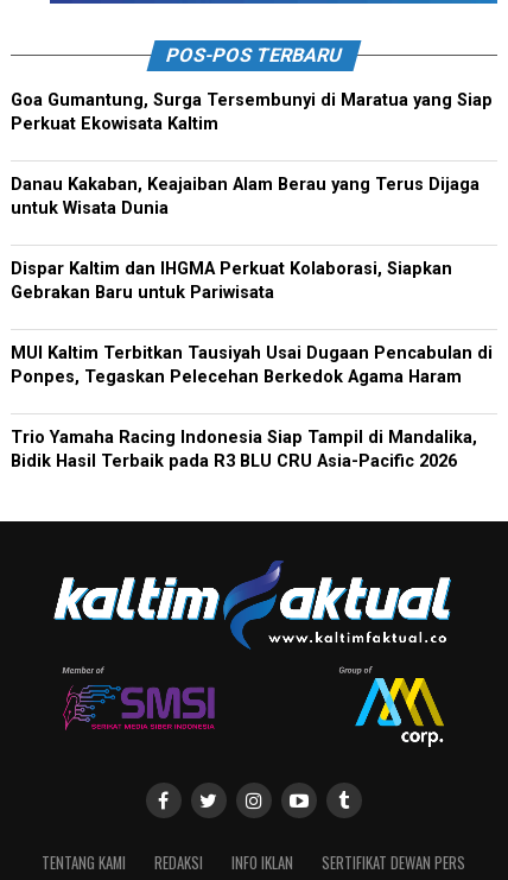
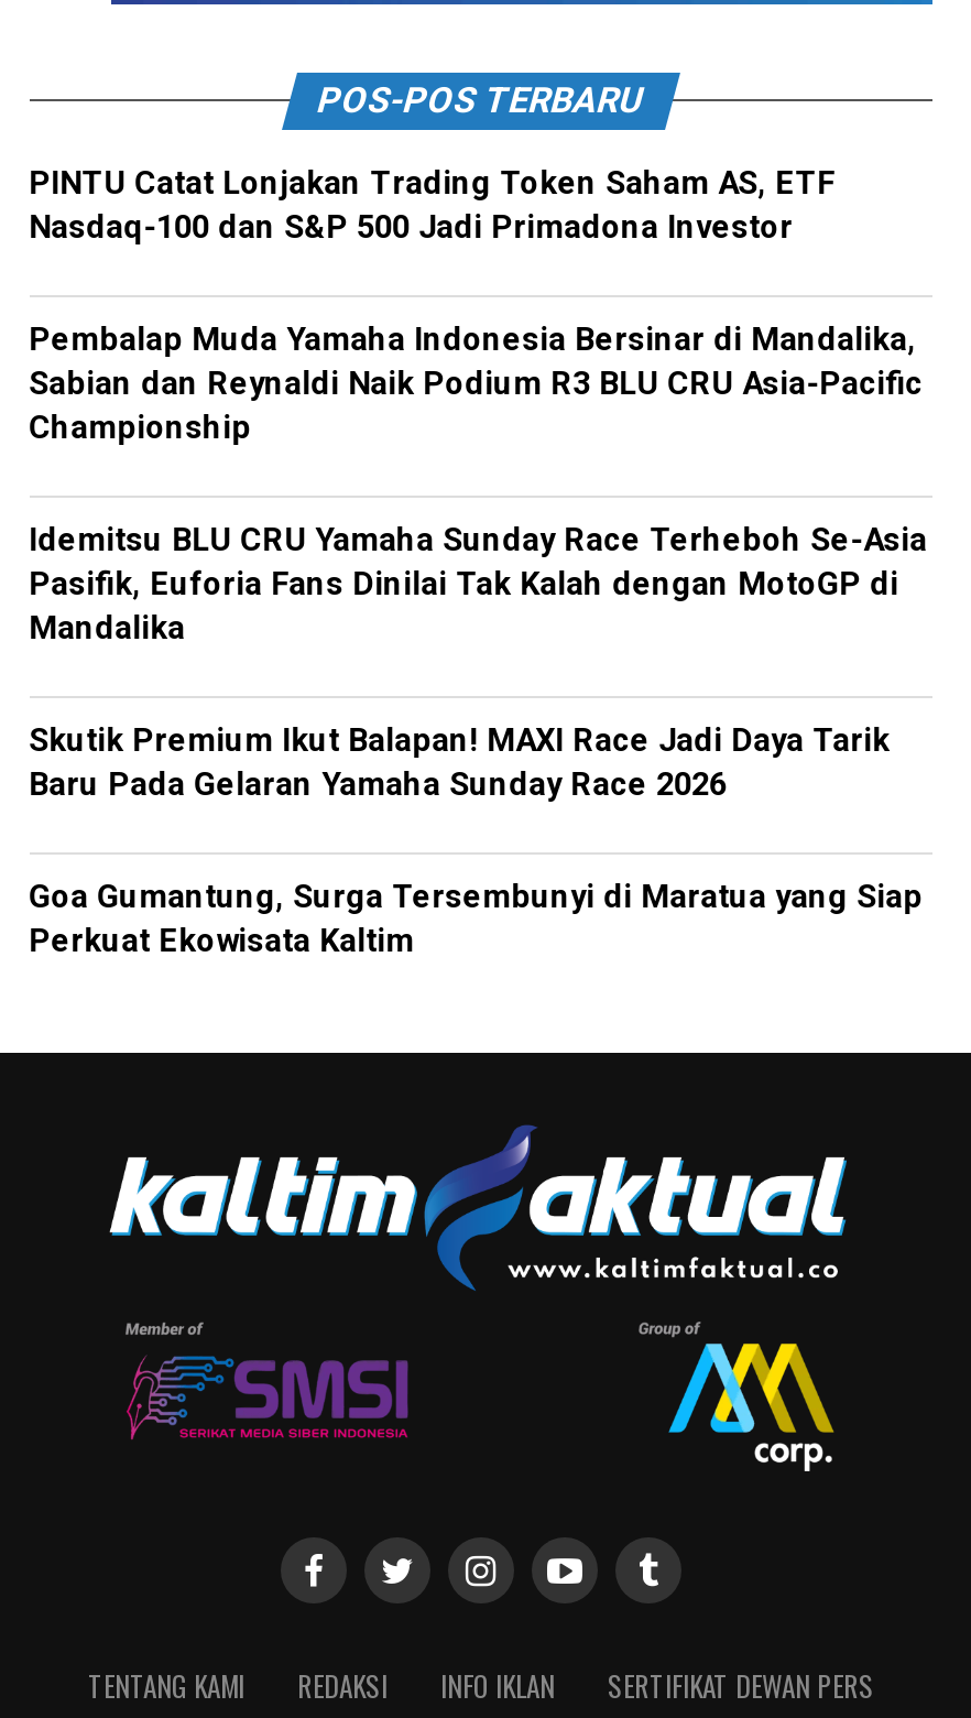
+ PINTU Catat Lonjakan Trading Token Saham AS, ETF
+ Nasdaq-100 dan S&P 500 Jadi Primadona Investor
+ Pembalap Muda Yamaha Indonesia Bersinar di Mandalika,
+ Sabian dan Reynaldi Naik Podium R3 BLU CRU Asia-Pacific
+ Championship
+ Idemitsu BLU CRU Yamaha Sunday Race Terheboh Se-Asia
+ Pasifik, Euforia Fans Dinilai Tak Kalah dengan MotoGP di
+ Mandalika
+ Skutik Premium Ikut Balapan! MAXI Race Jadi Daya Tarik
+ Baru Pada Gelaran Yamaha Sunday Race 2026

moved down: Goa Gumantung, Surga Tersembunyi di Maratua yang Siap | Perkuat Ekowisata Kaltim

- Danau Kakaban, Keajaiban Alam Berau yang Terus Dijaga
- untuk Wisata Dunia
- Dispar Kaltim dan IHGMA Perkuat Kolaborasi, Siapkan
- Gebrakan Baru untuk Pariwisata
- MUI Kaltim Terbitkan Tausiyah Usai Dugaan Pencabulan di
- Ponpes, Tegaskan Pelecehan Berkedok Agama Haram
- Trio Yamaha Racing Indonesia Siap Tampil di Mandalika,
- Bidik Hasil Terbaik pada R3 BLU CRU Asia-Pacific 2026
